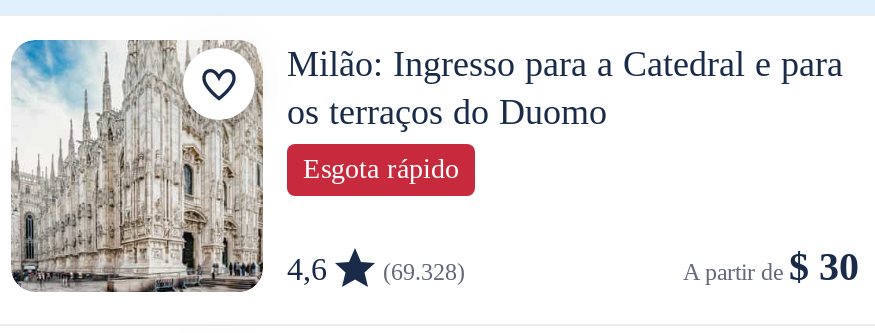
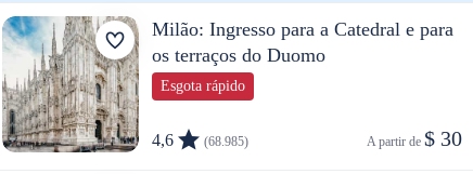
- 4,6 (69.328)
+ 4,6 (68.985)
